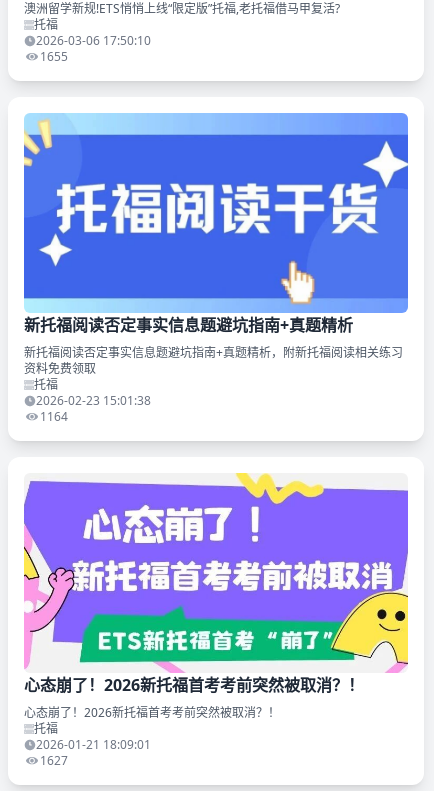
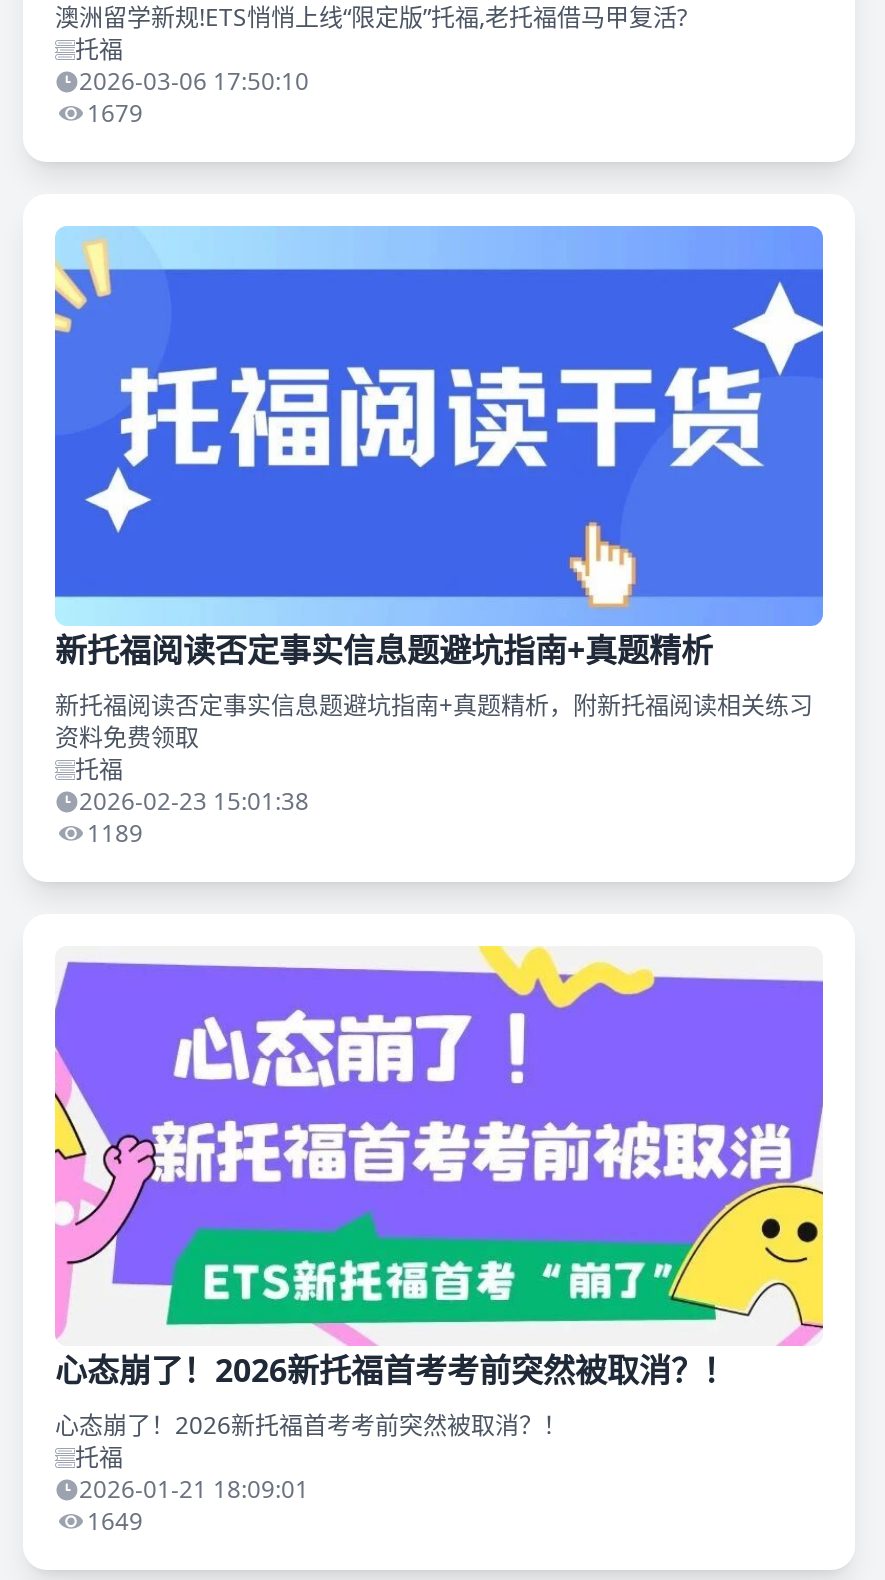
- 1655
+ 1679

- 1164
+ 1189

- 1627
+ 1649
